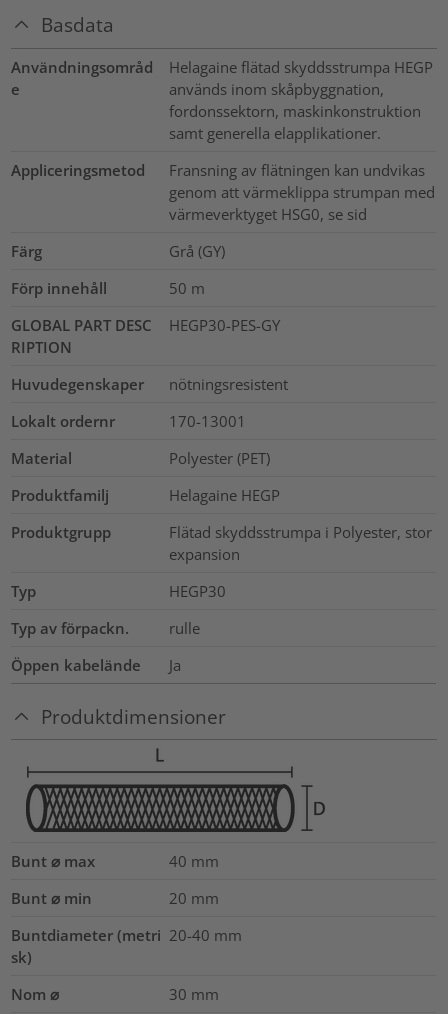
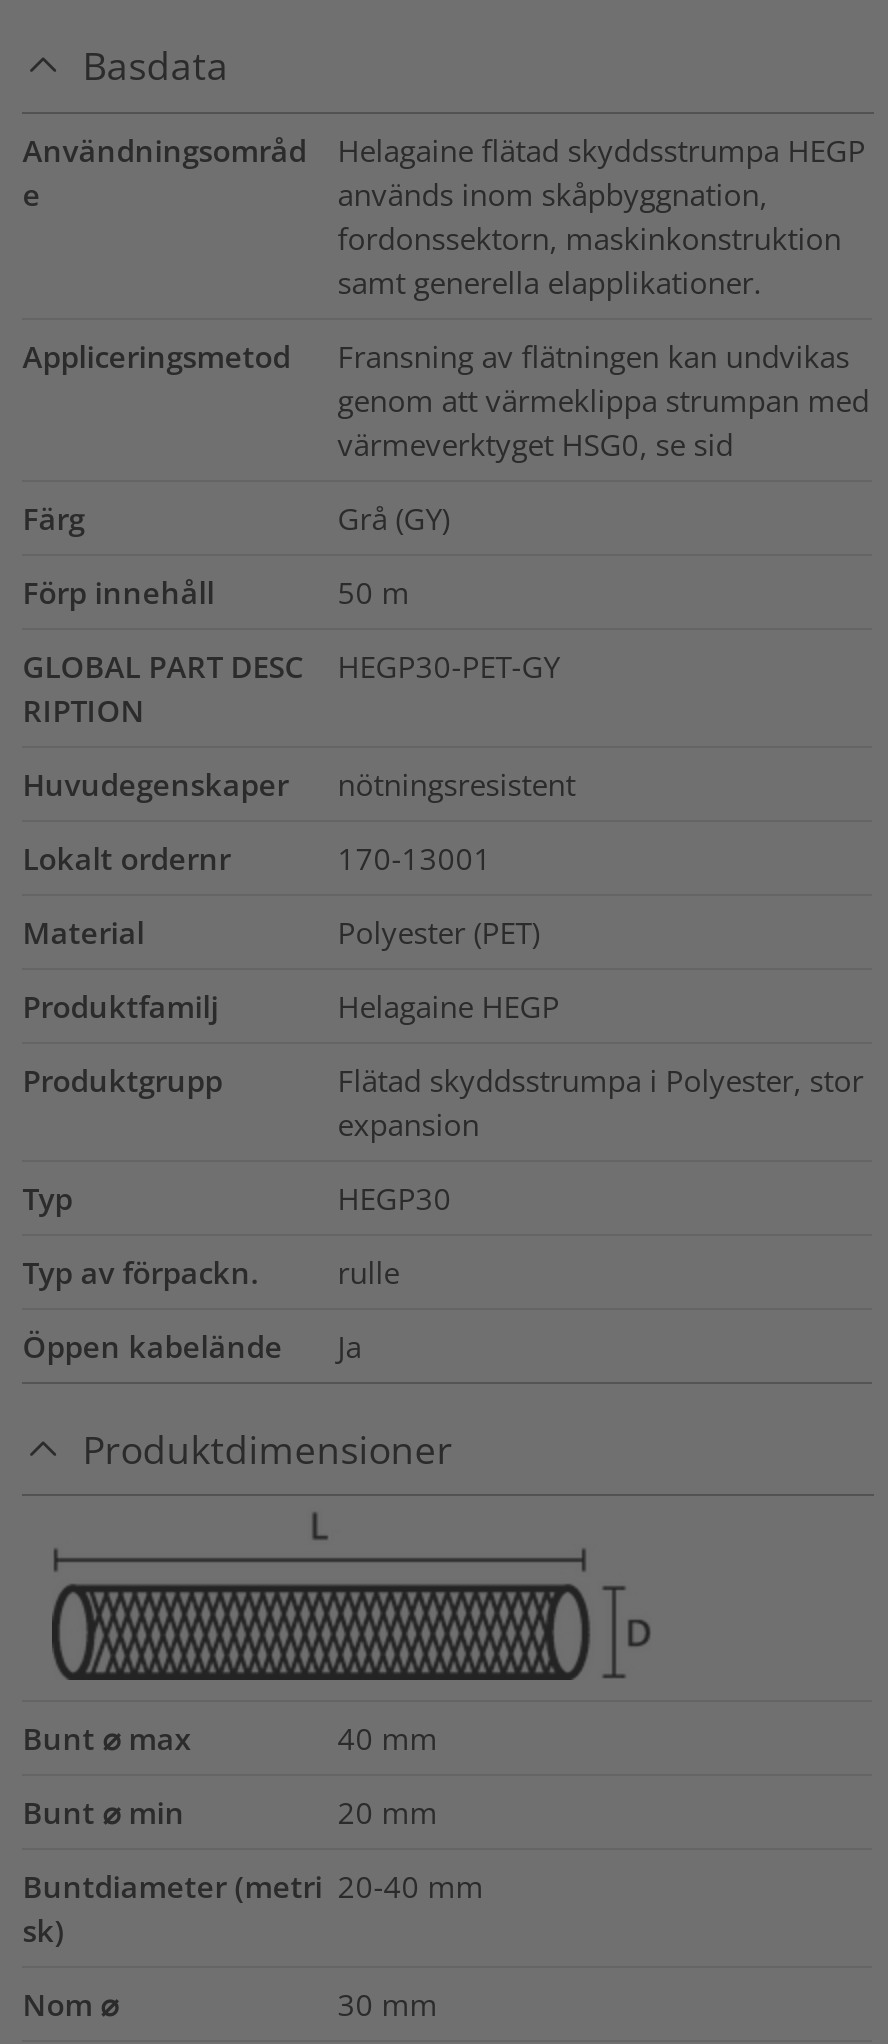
- GLOBAL PART DESC HEGP30-PES-GY
+ GLOBAL PART DESC HEGP30-PET-GY
